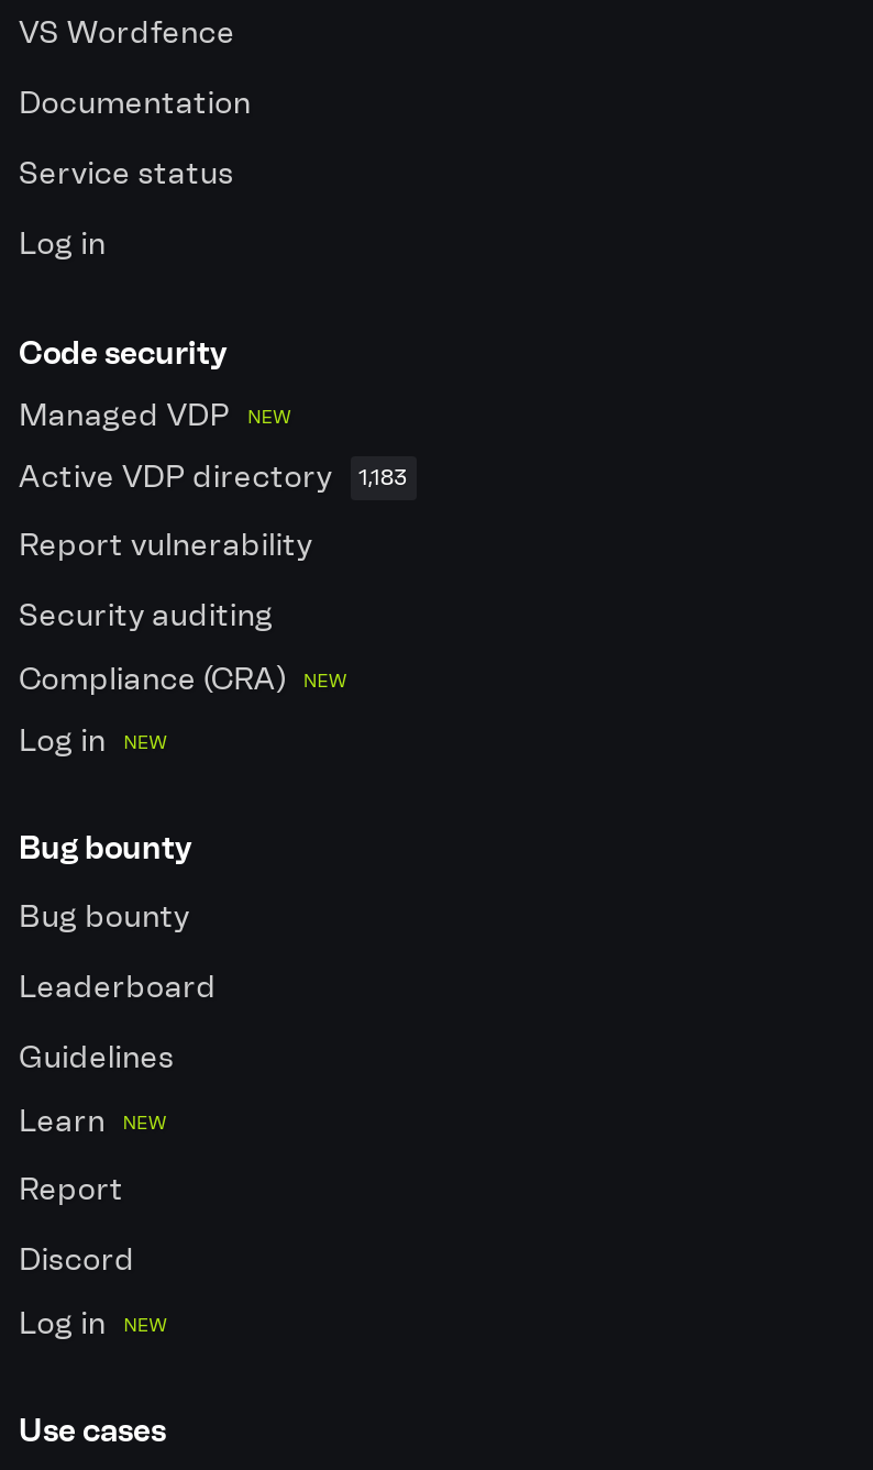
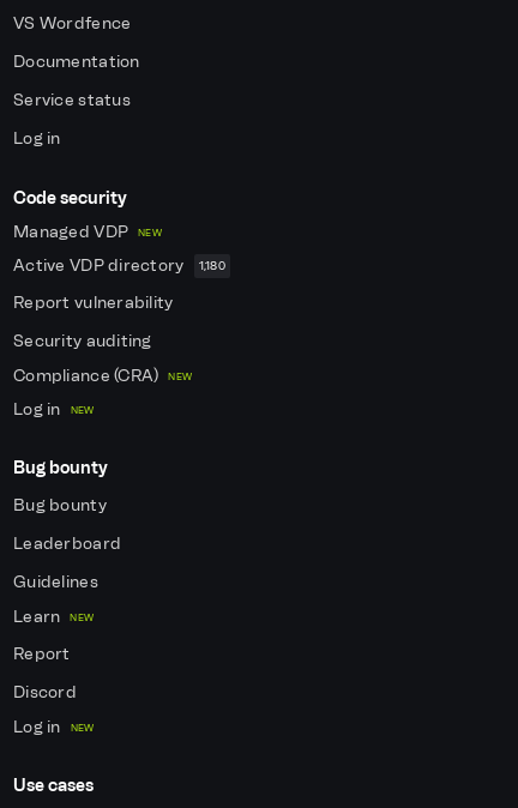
- Active VDP directory 1,183
+ Active VDP directory 1,180
